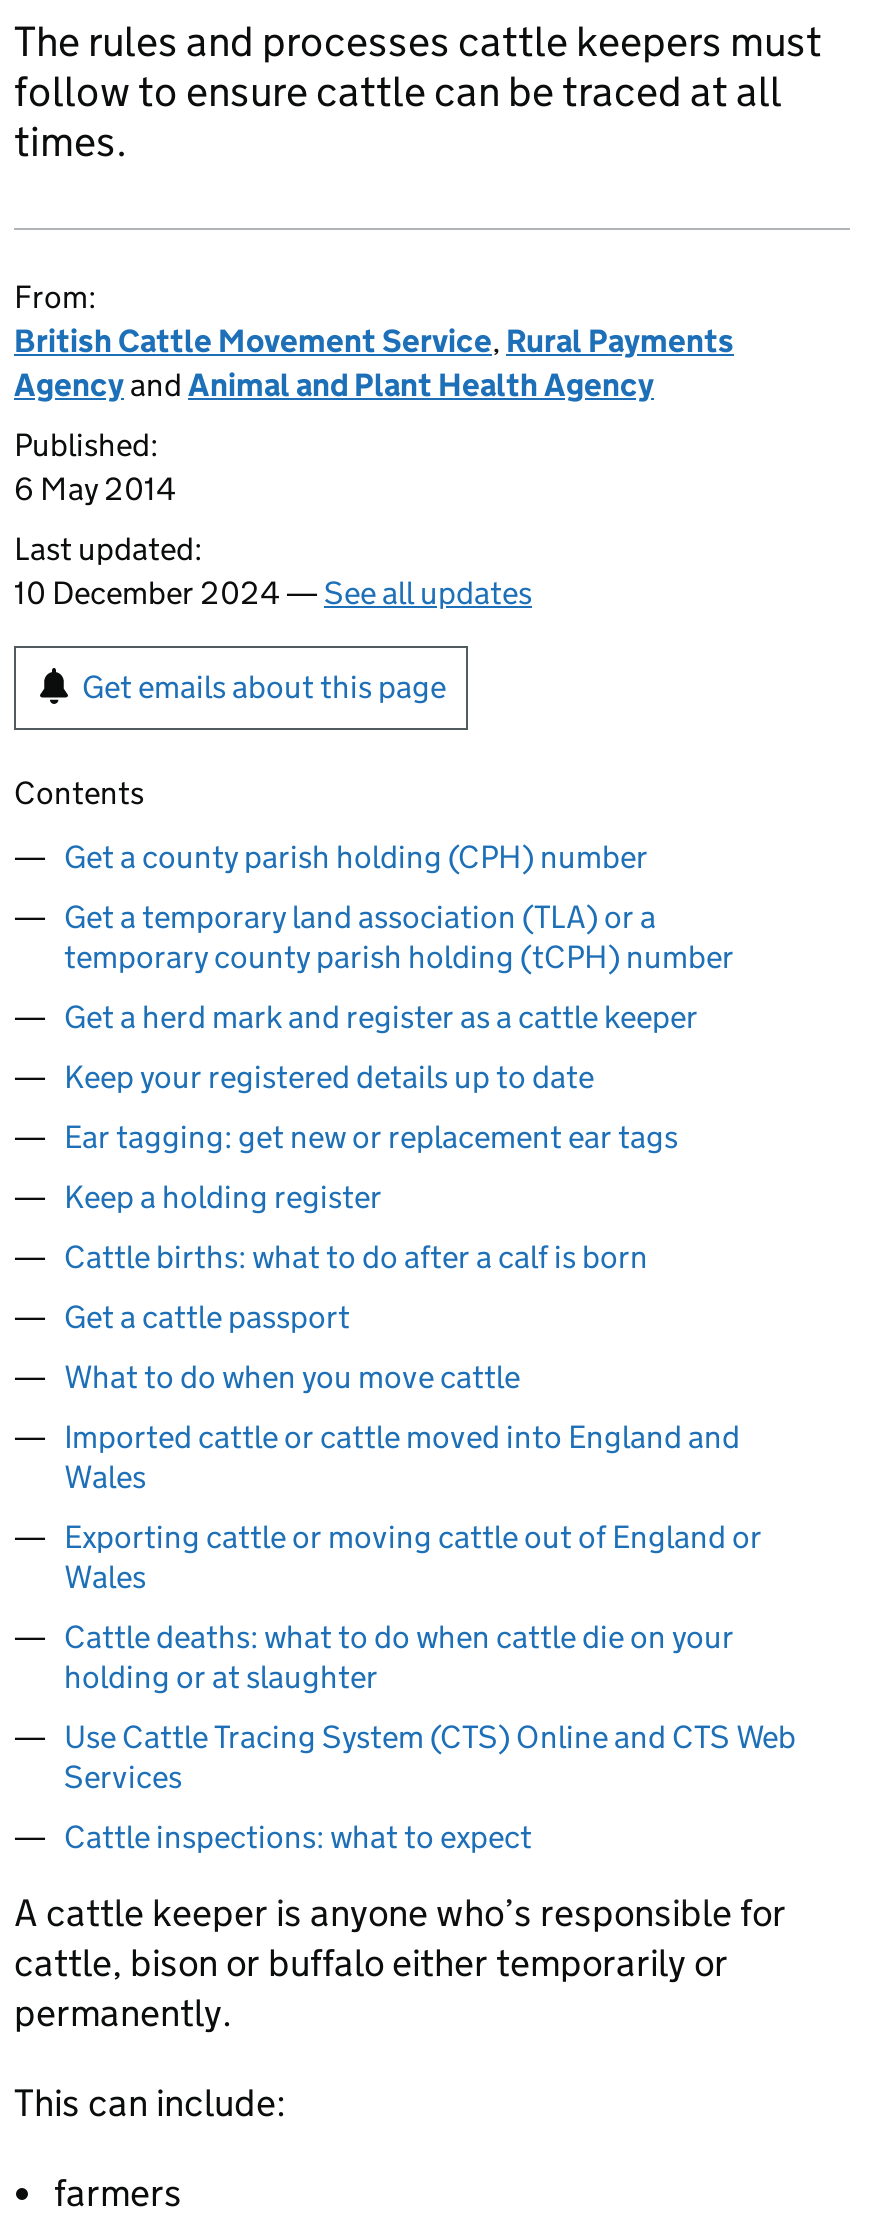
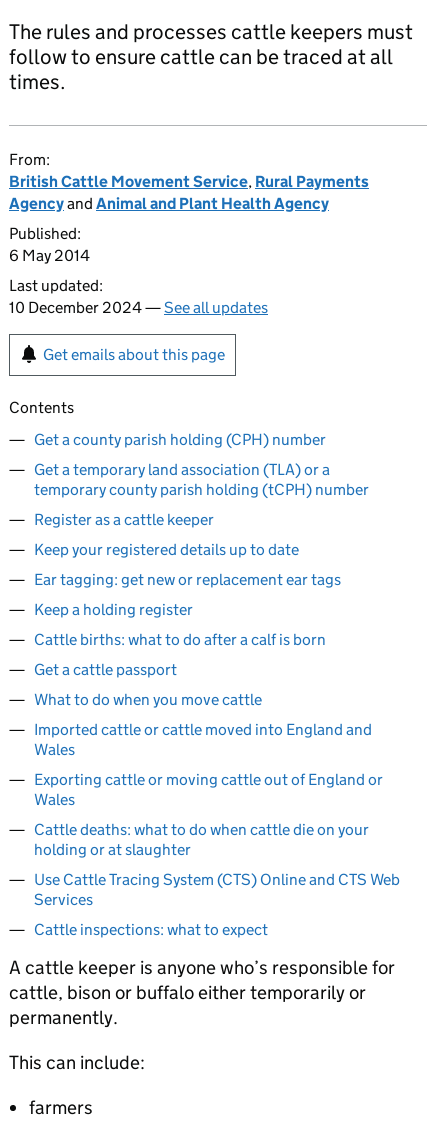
- Get a herd mark and register as a cattle keeper
+ Register as a cattle keeper
